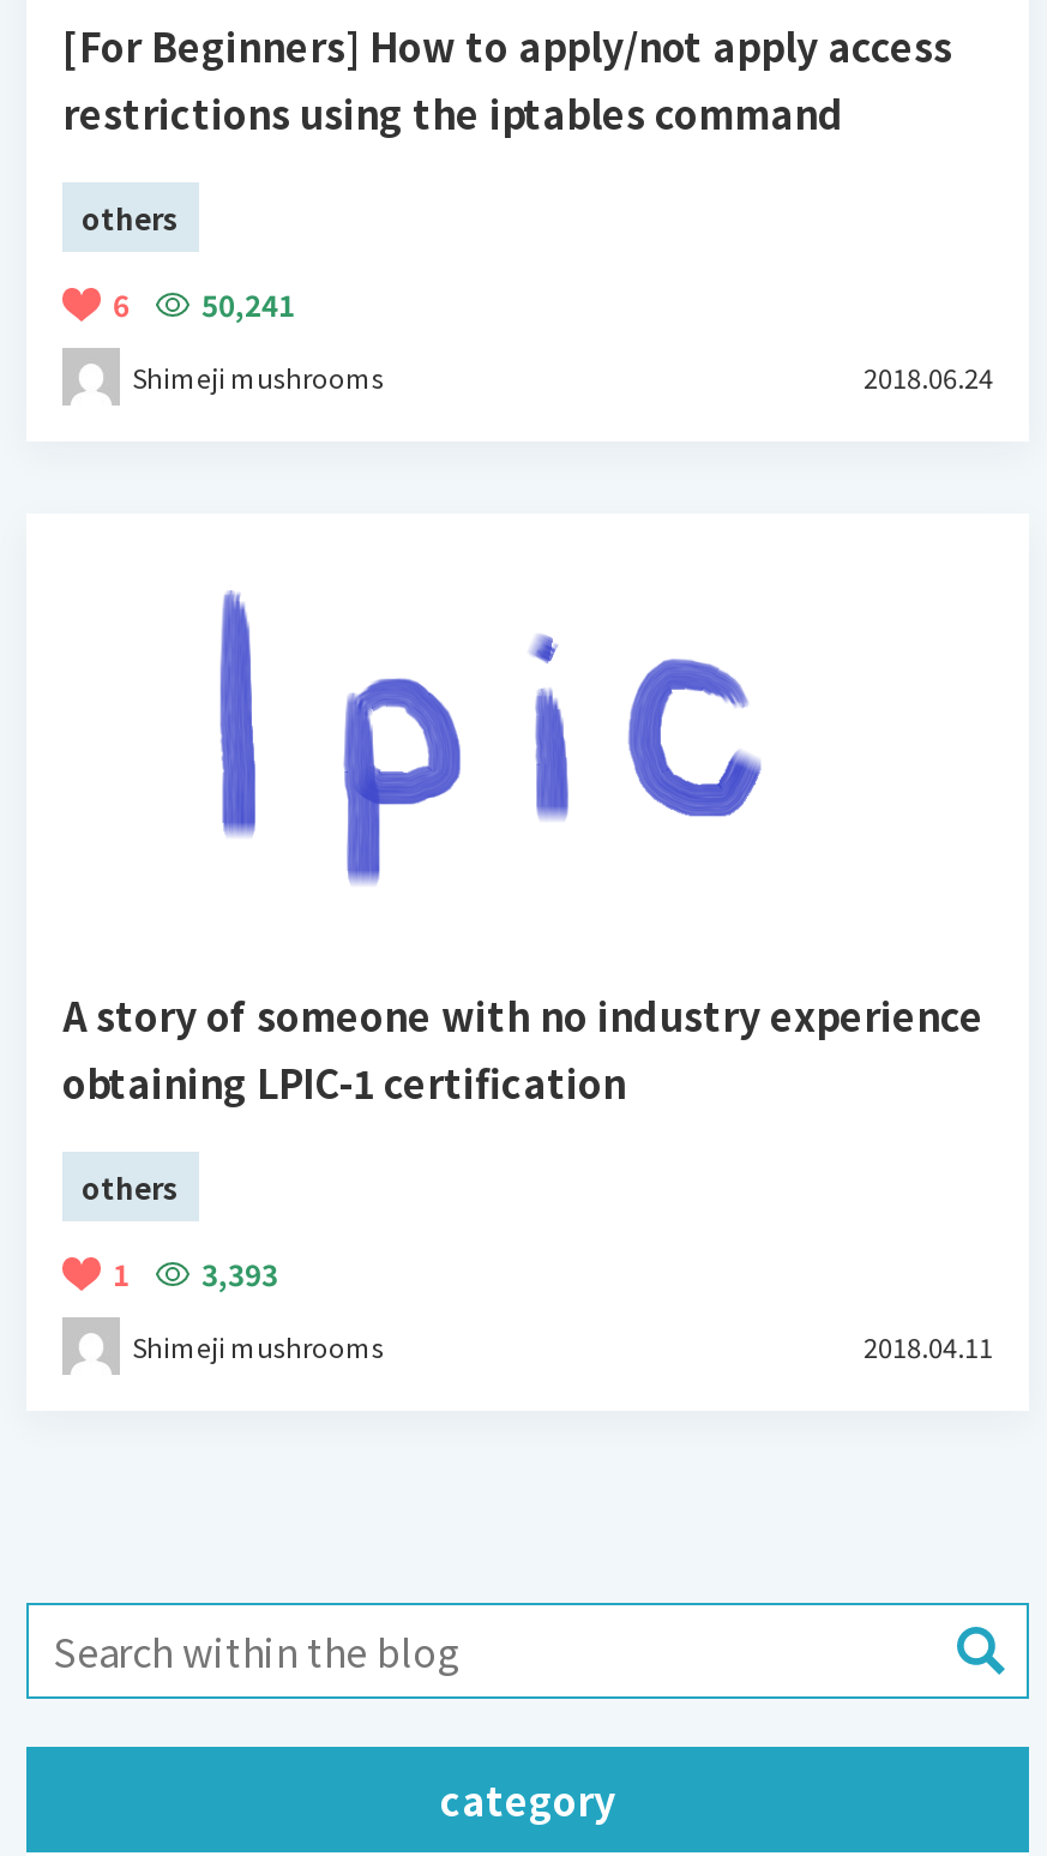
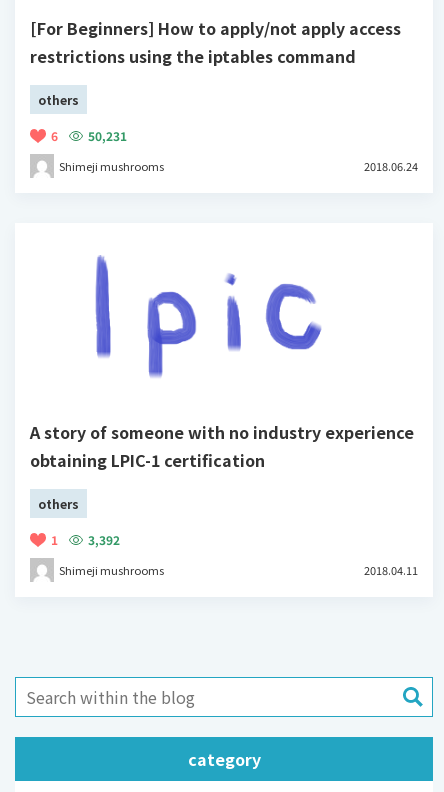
- 6 50,241
+ 6 50,231

- 1 3,393
+ 1 3,392
